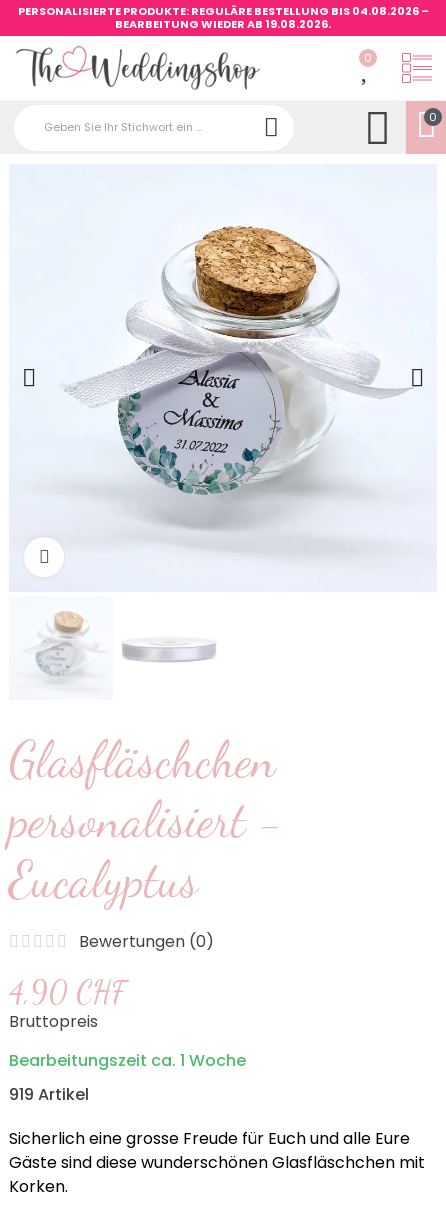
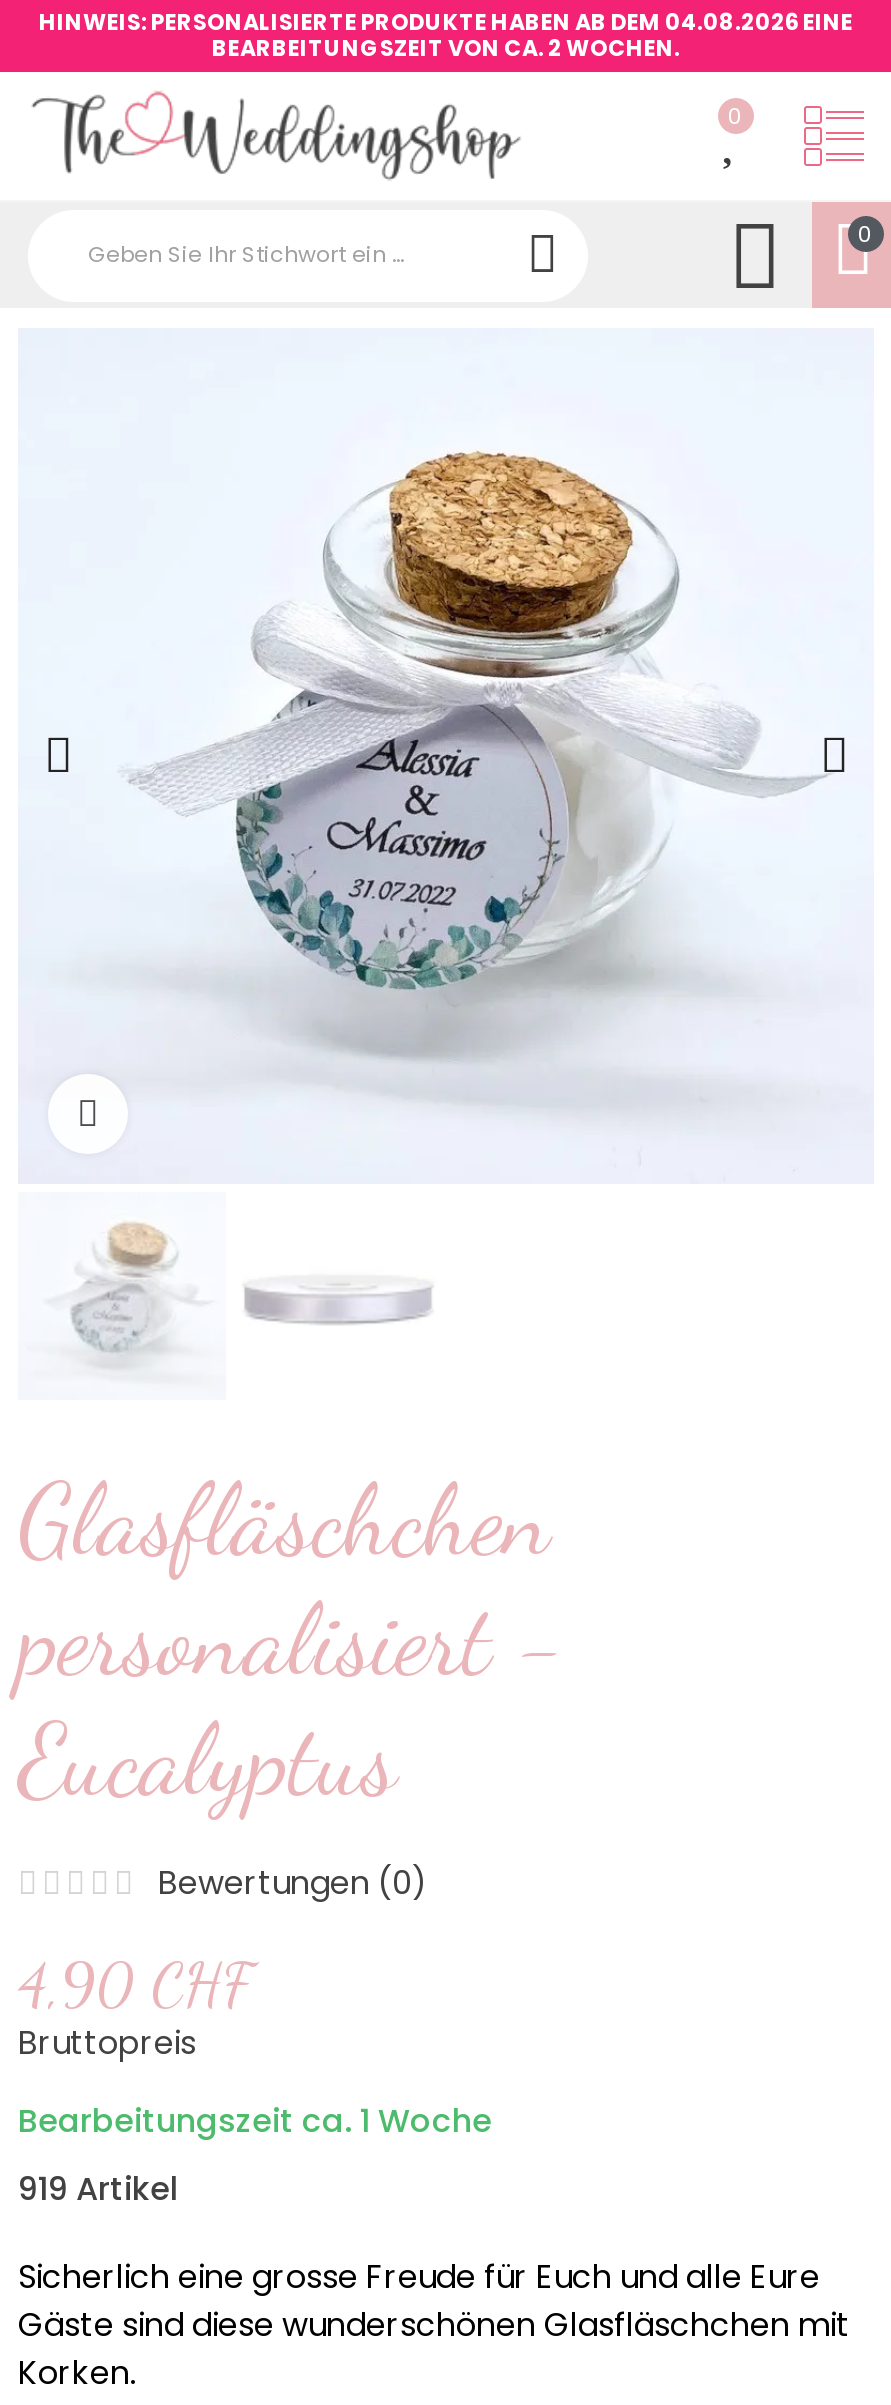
- PERSONALISIERTE PRODUKTE: REGULÄRE BESTELLUNG BIS 04.08.2026 –
- BEARBEITUNG WIEDER AB 19.08.2026.
+ HINWEIS: PERSONALISIERTE PRODUKTE HABEN AB DEM 04.08.2026 EINE
+ BEARBEITUNGSZEIT VON CA. 2 WOCHEN.
